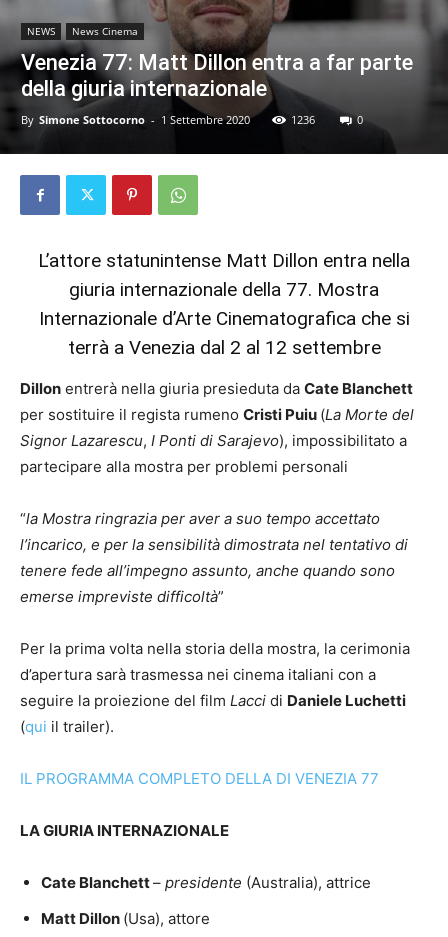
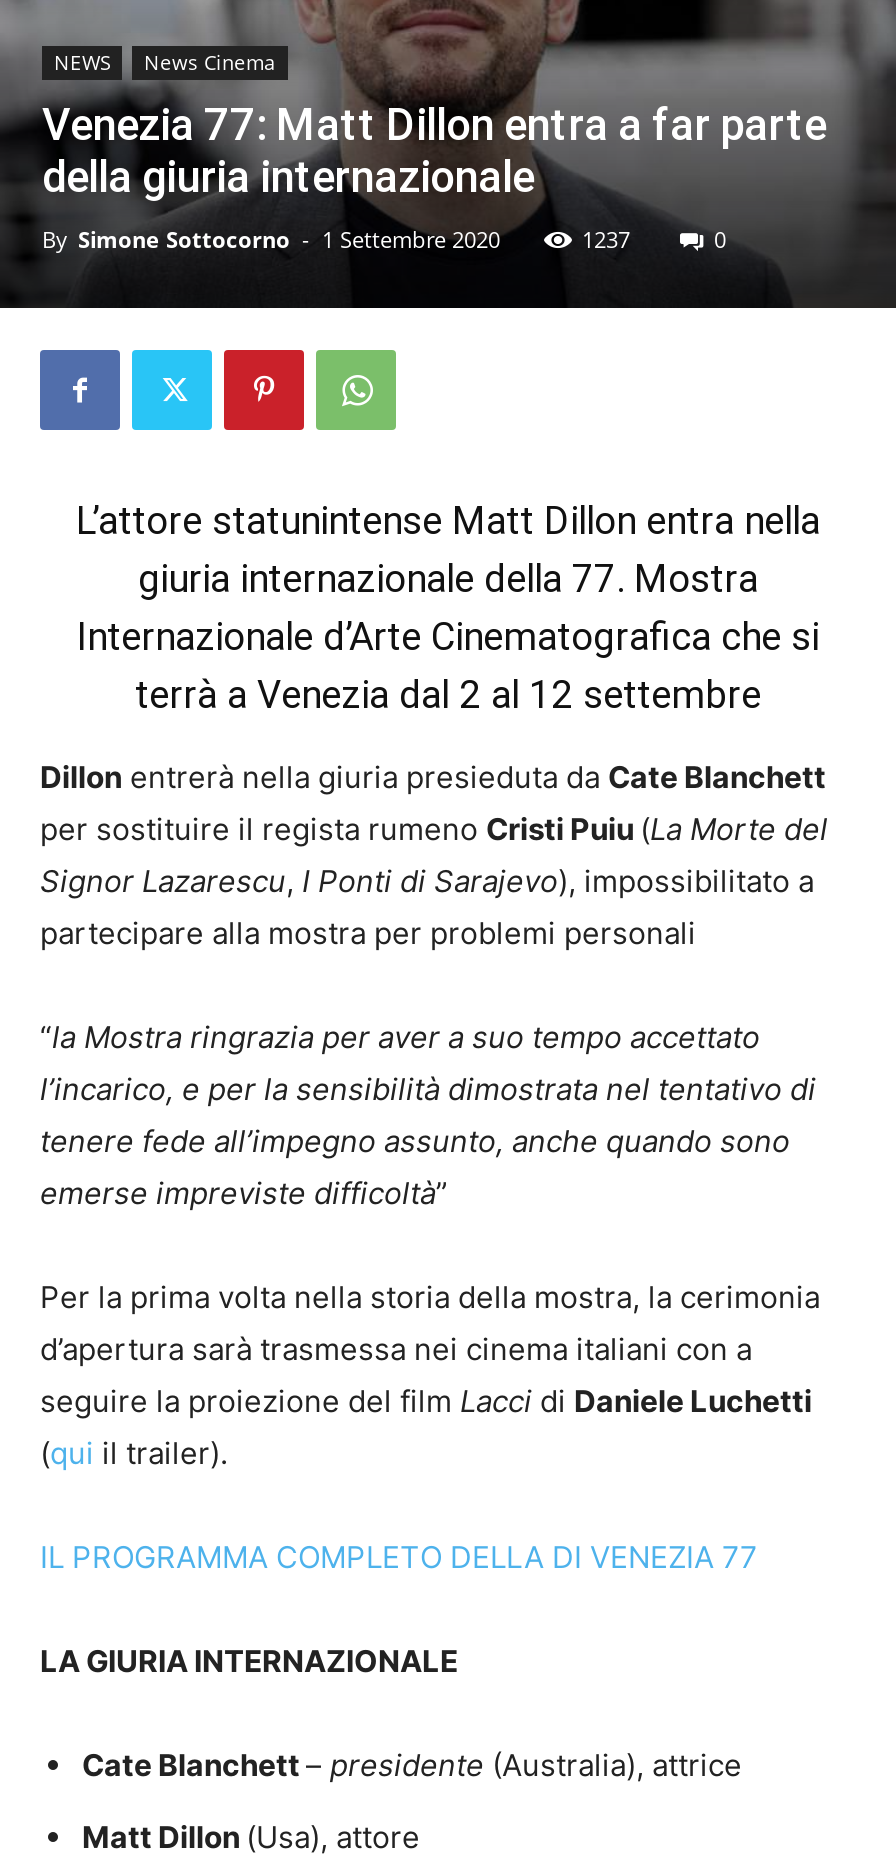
- 1236
+ 1237
